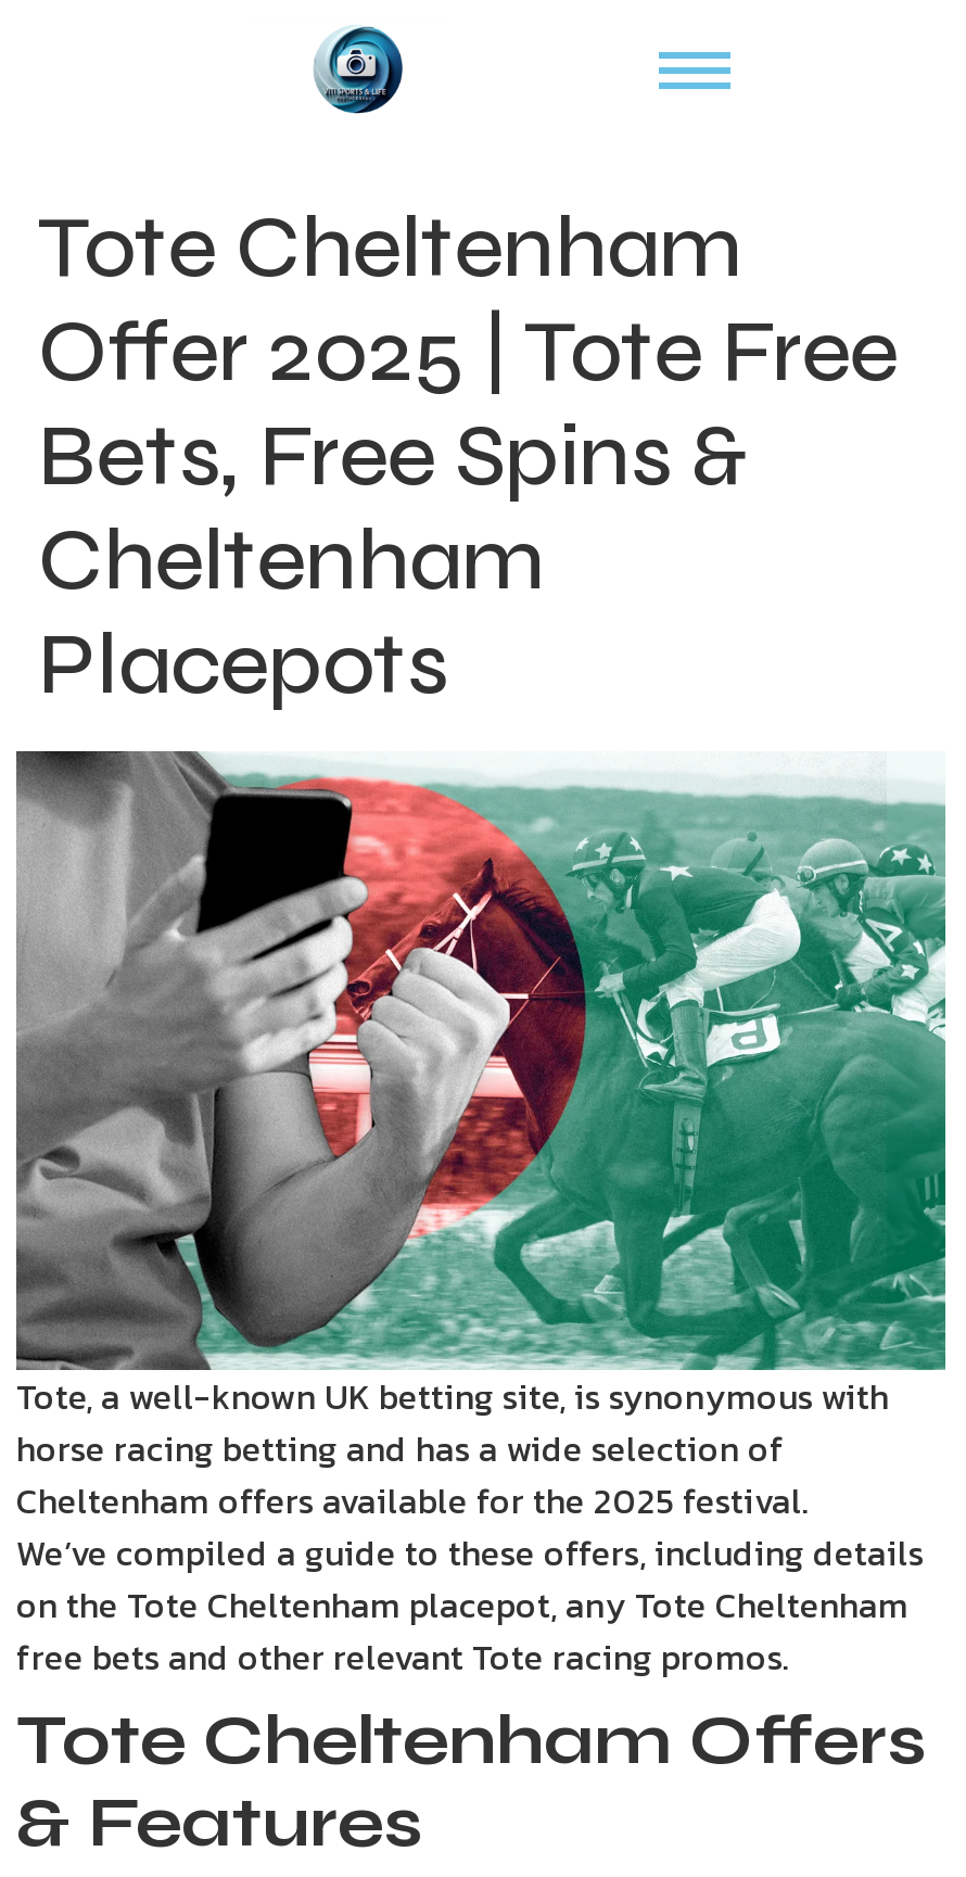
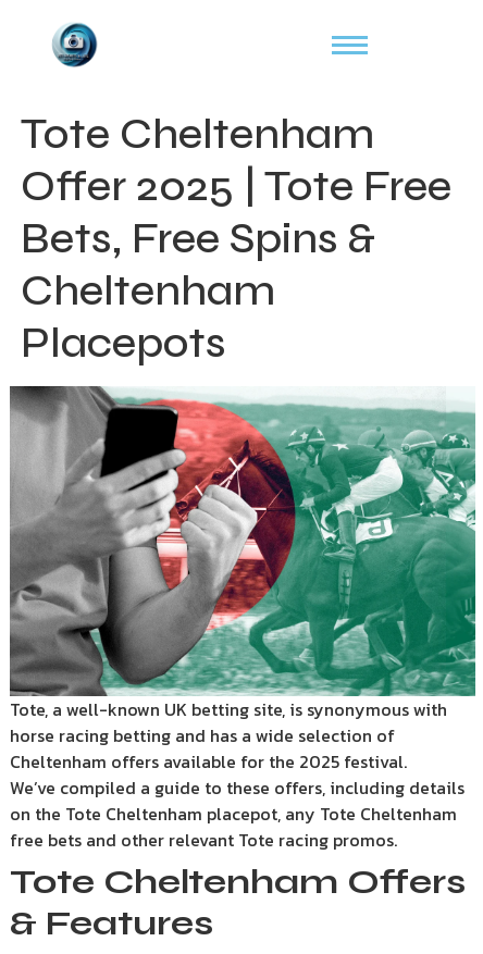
+ [image]

- [image]
